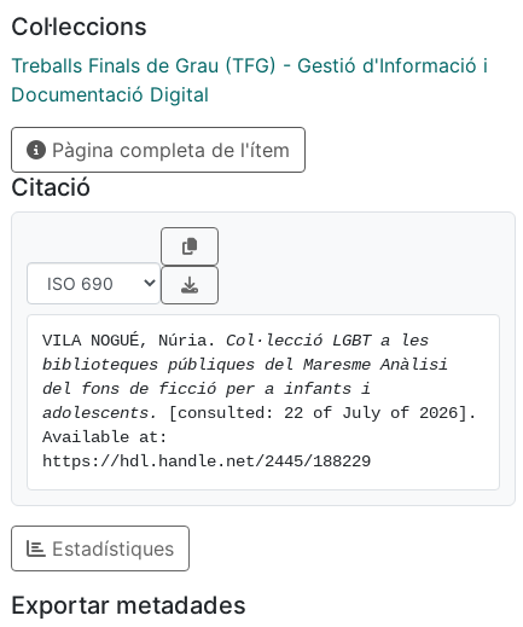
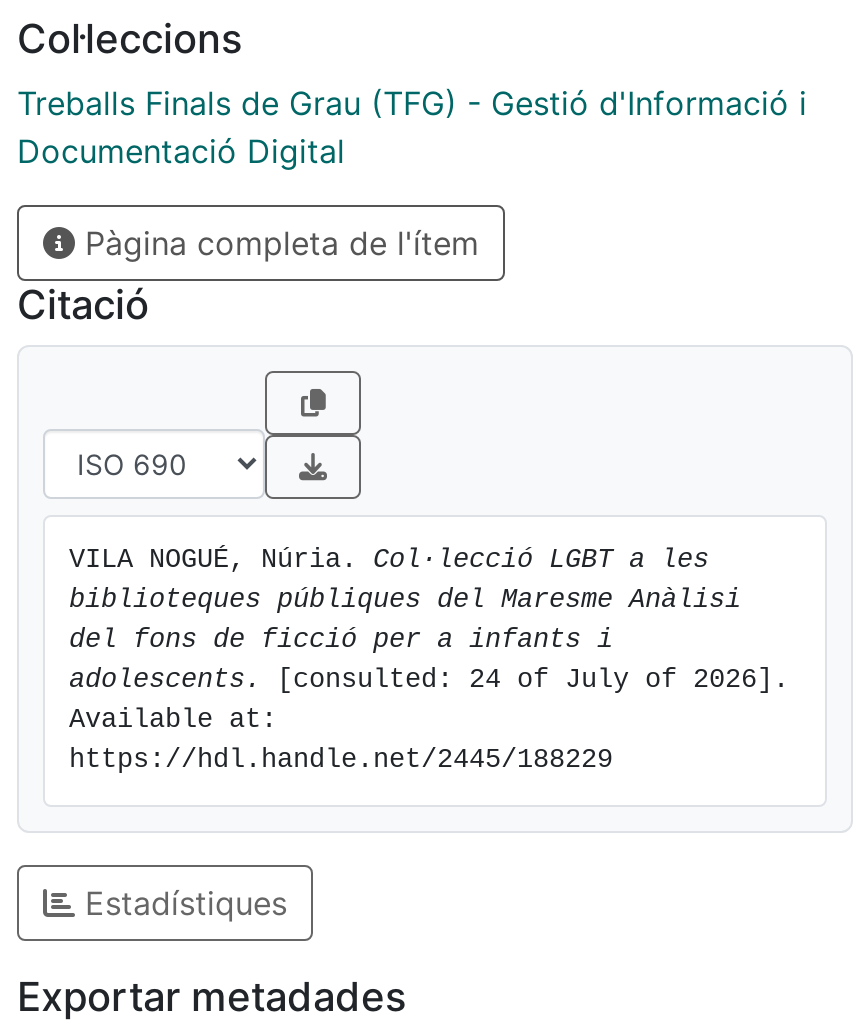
- adolescents. [consulted: 22 of July of 2026].
+ adolescents. [consulted: 24 of July of 2026].
